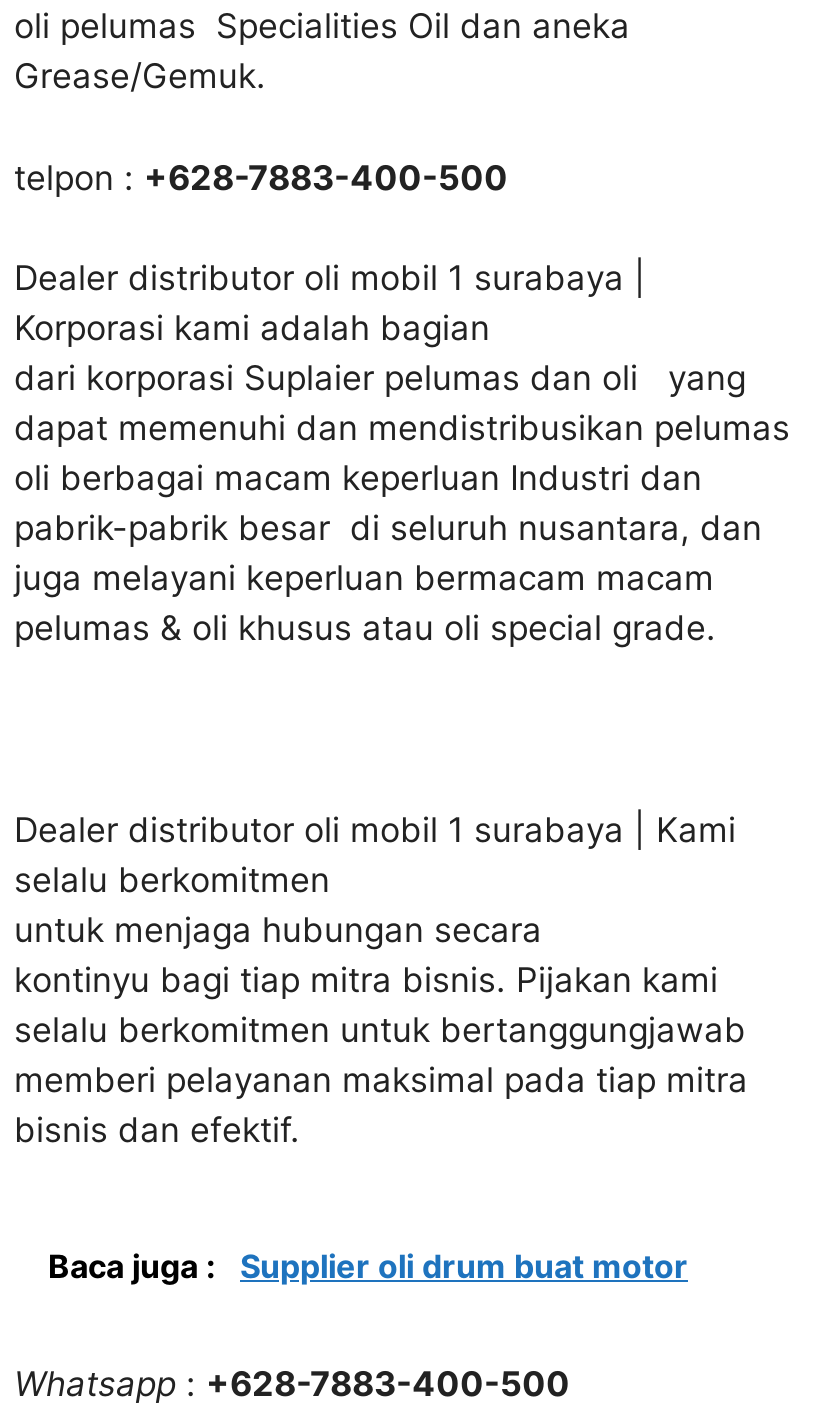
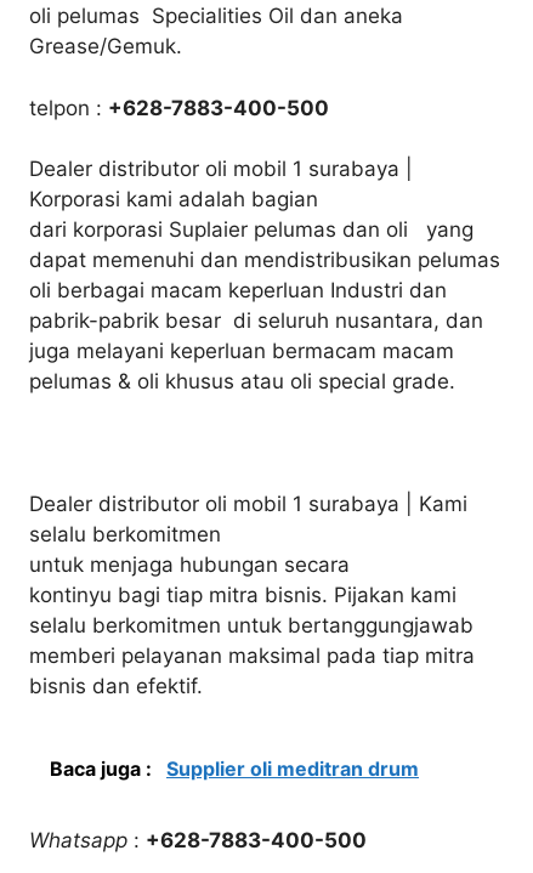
- Baca juga : Supplier oli drum buat motor
+ Baca juga : Supplier oli meditran drum
